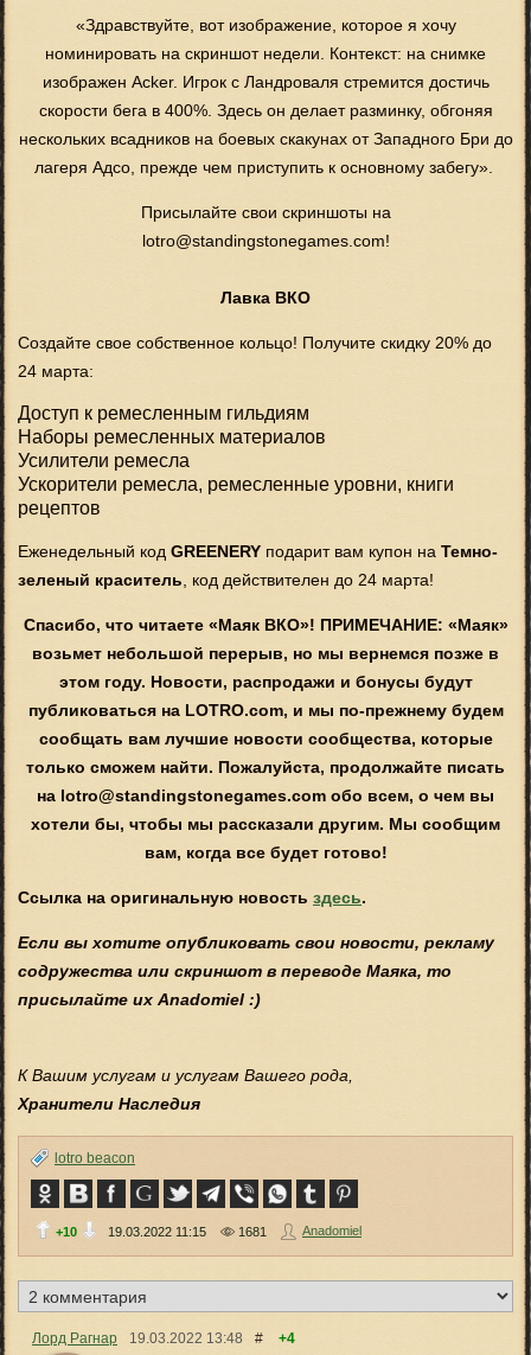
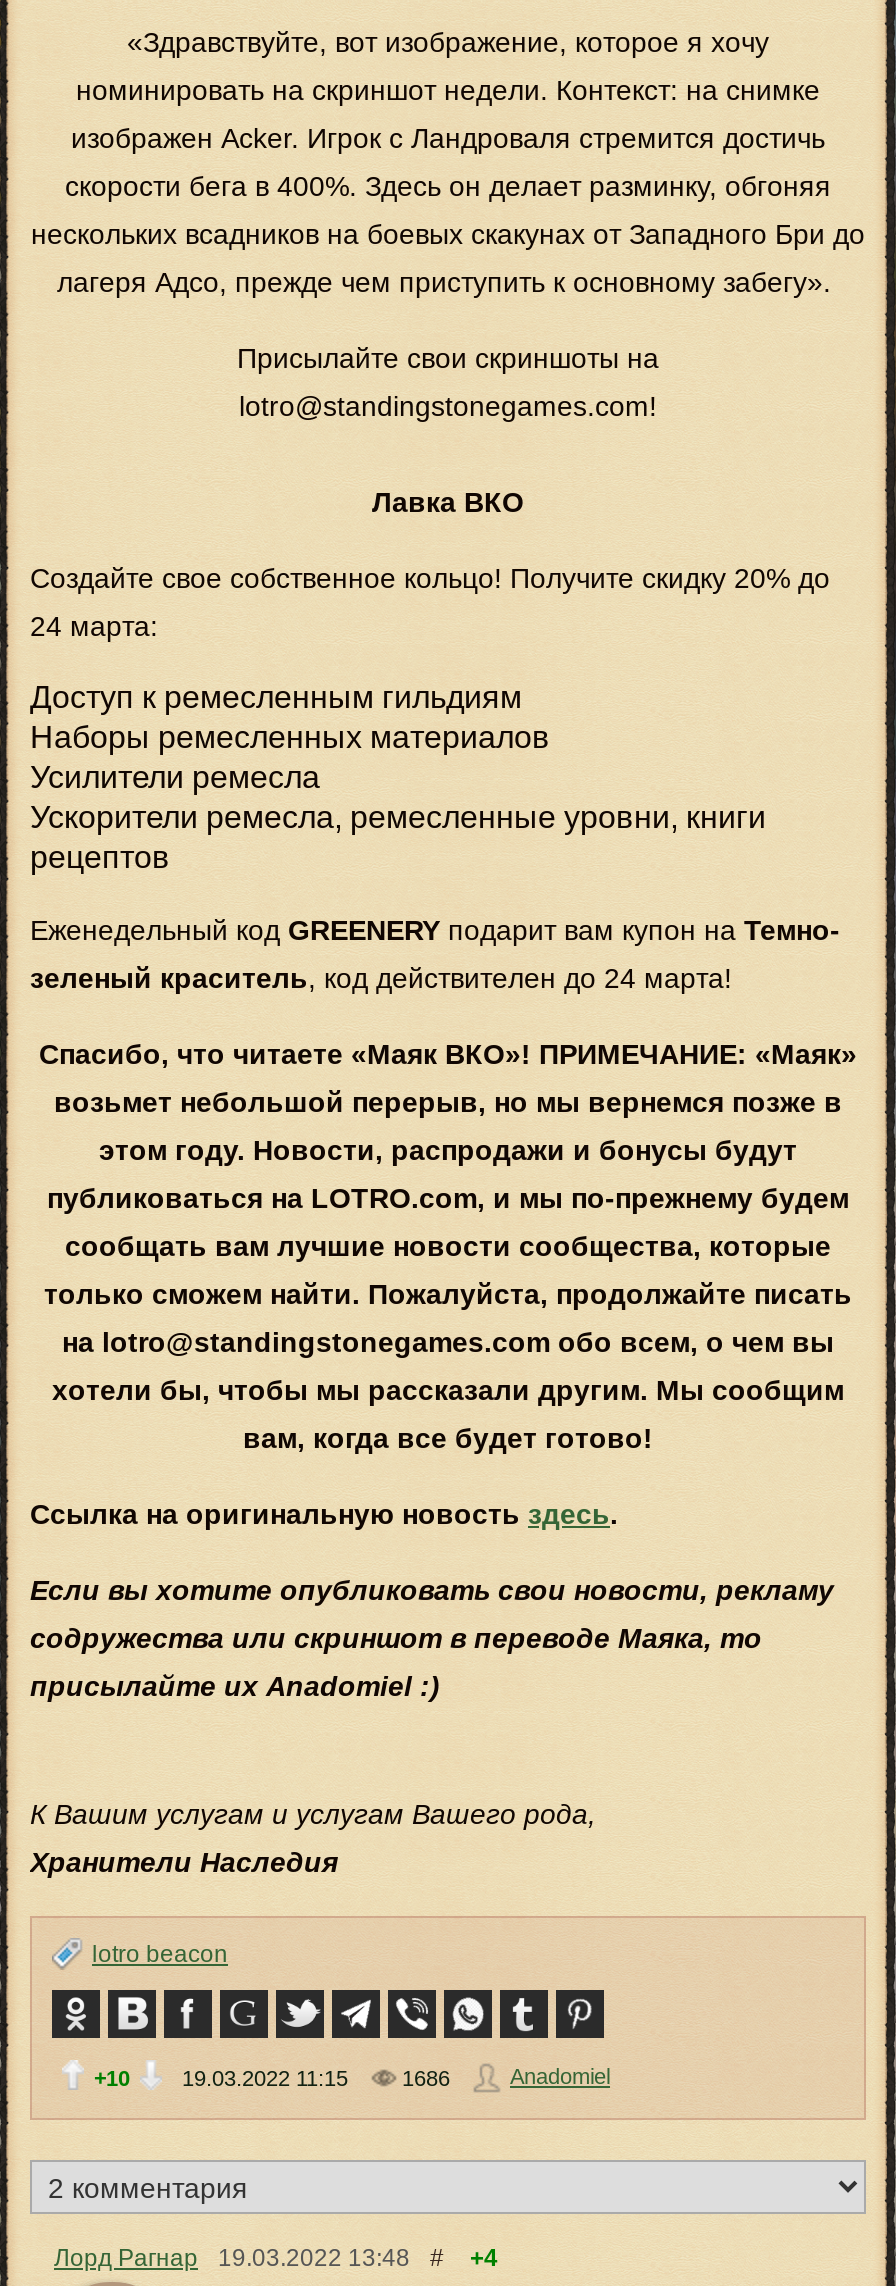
- 1681
+ 1686
